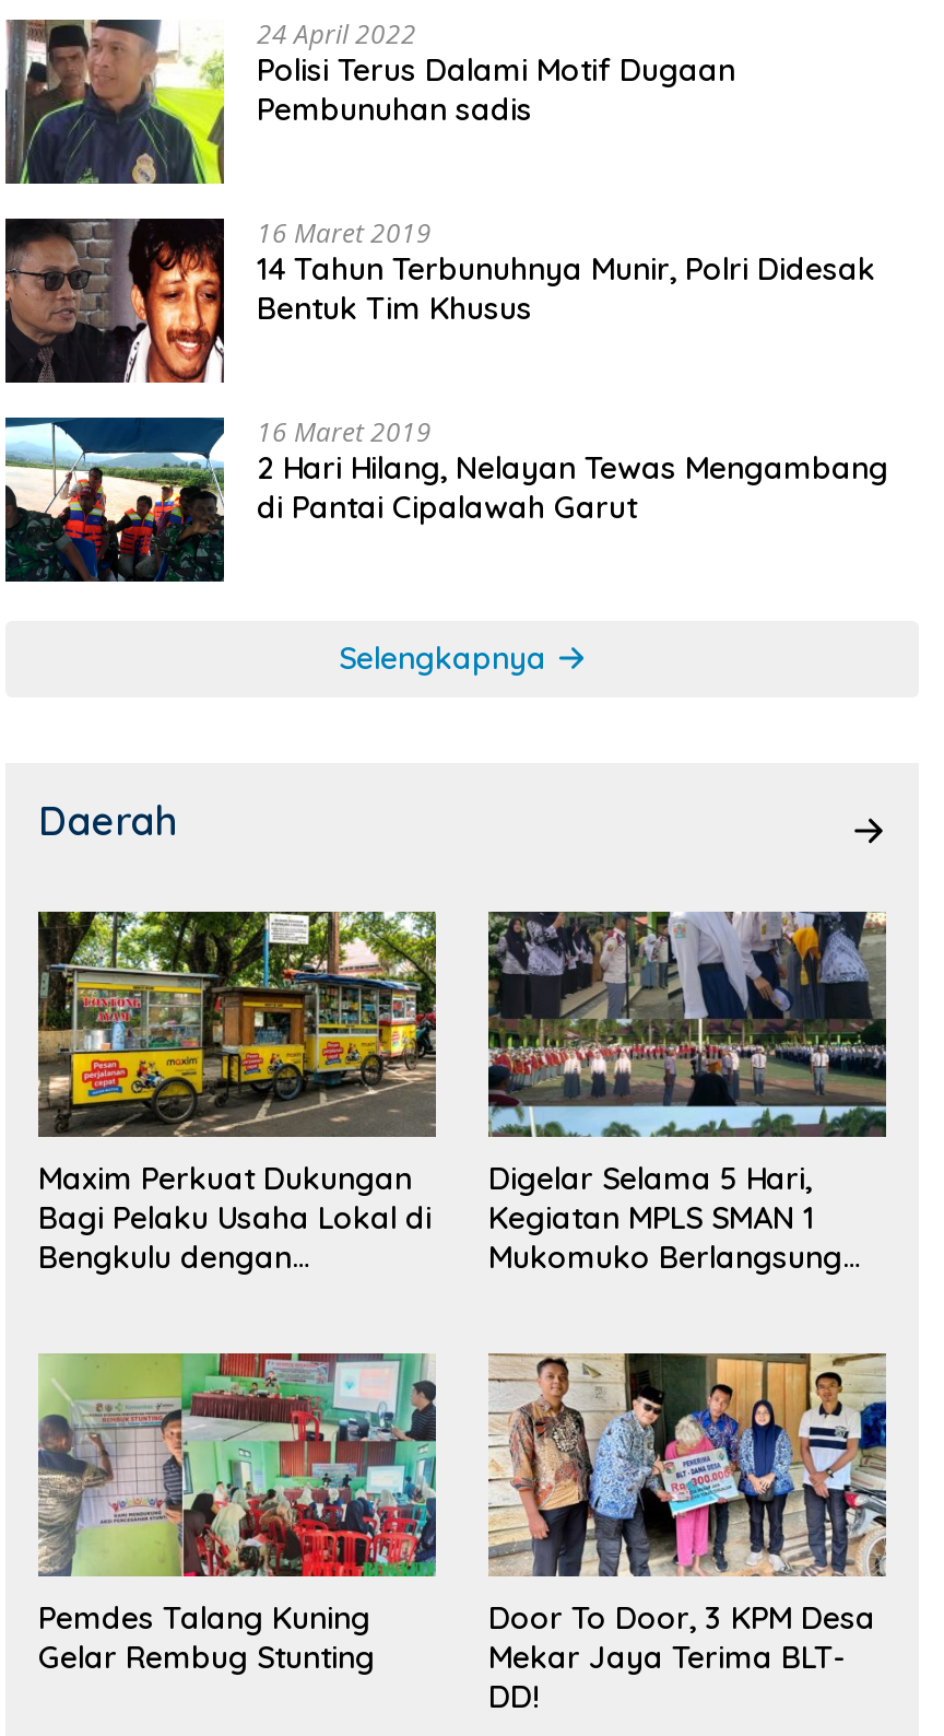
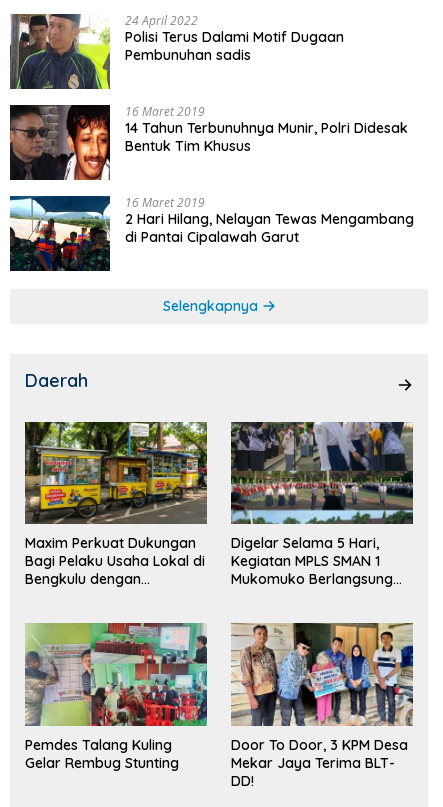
- Pemdes Talang Kuning
+ Pemdes Talang Kuling
